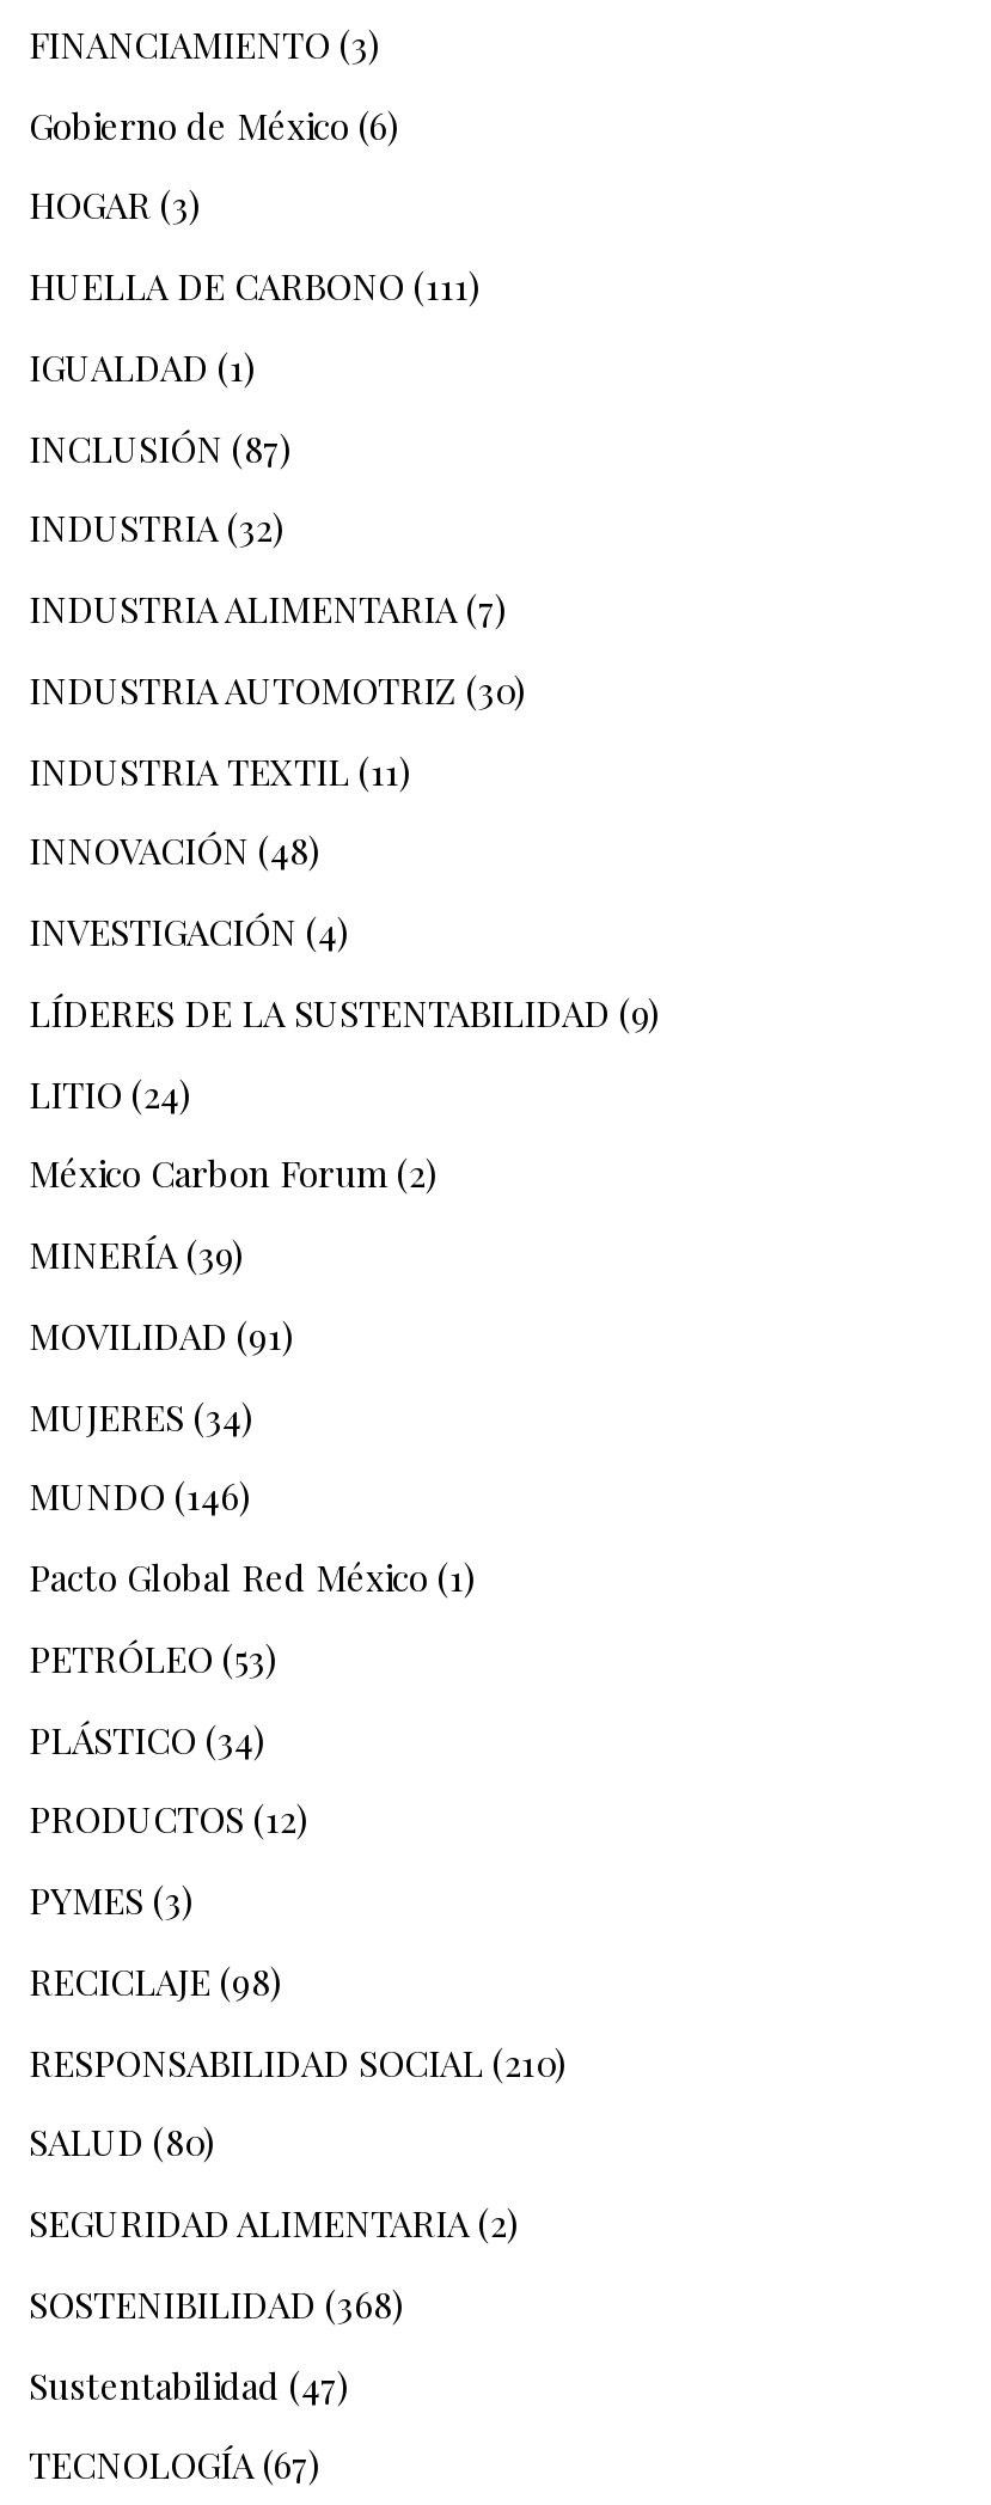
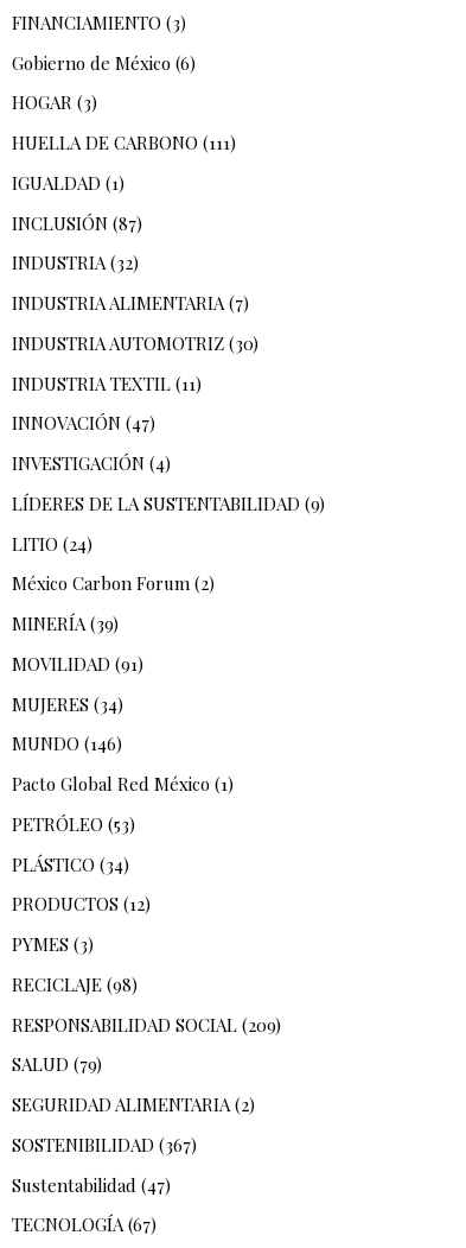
- INNOVACIÓN (48)
+ INNOVACIÓN (47)

- RESPONSABILIDAD SOCIAL (210)
+ RESPONSABILIDAD SOCIAL (209)

- SALUD (80)
+ SALUD (79)

- SOSTENIBILIDAD (368)
+ SOSTENIBILIDAD (367)
